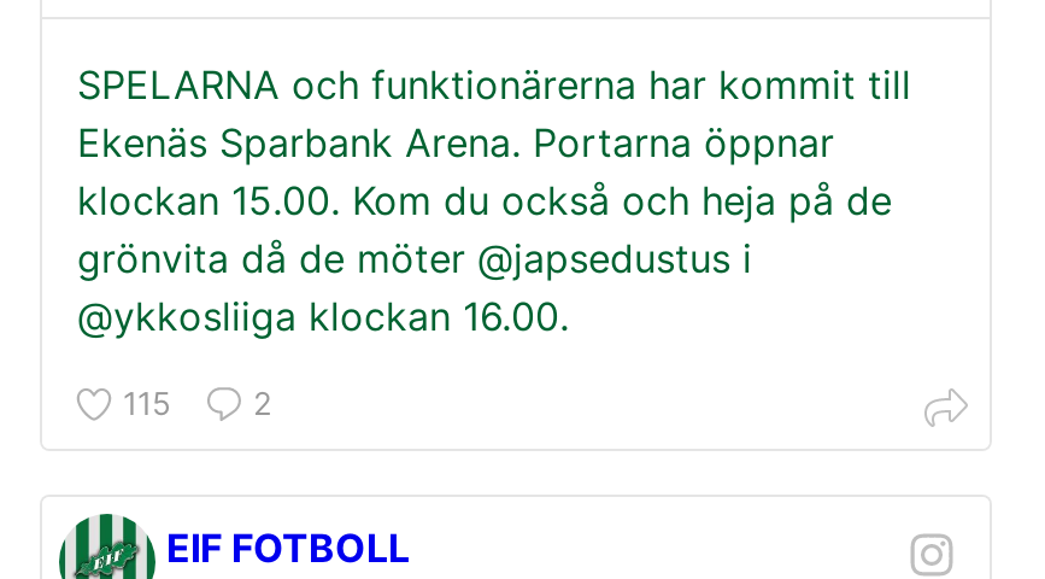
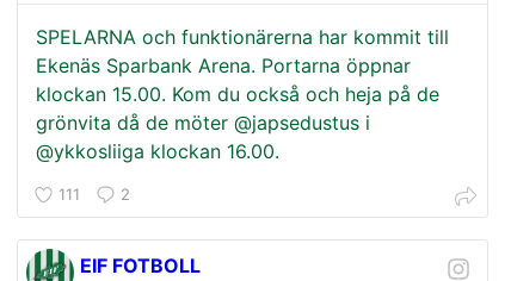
- 115
+ 111
